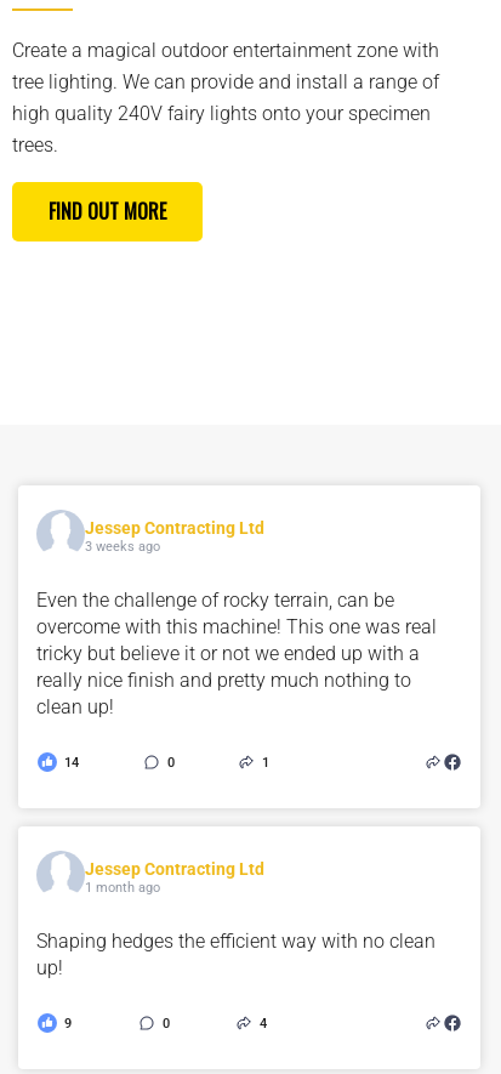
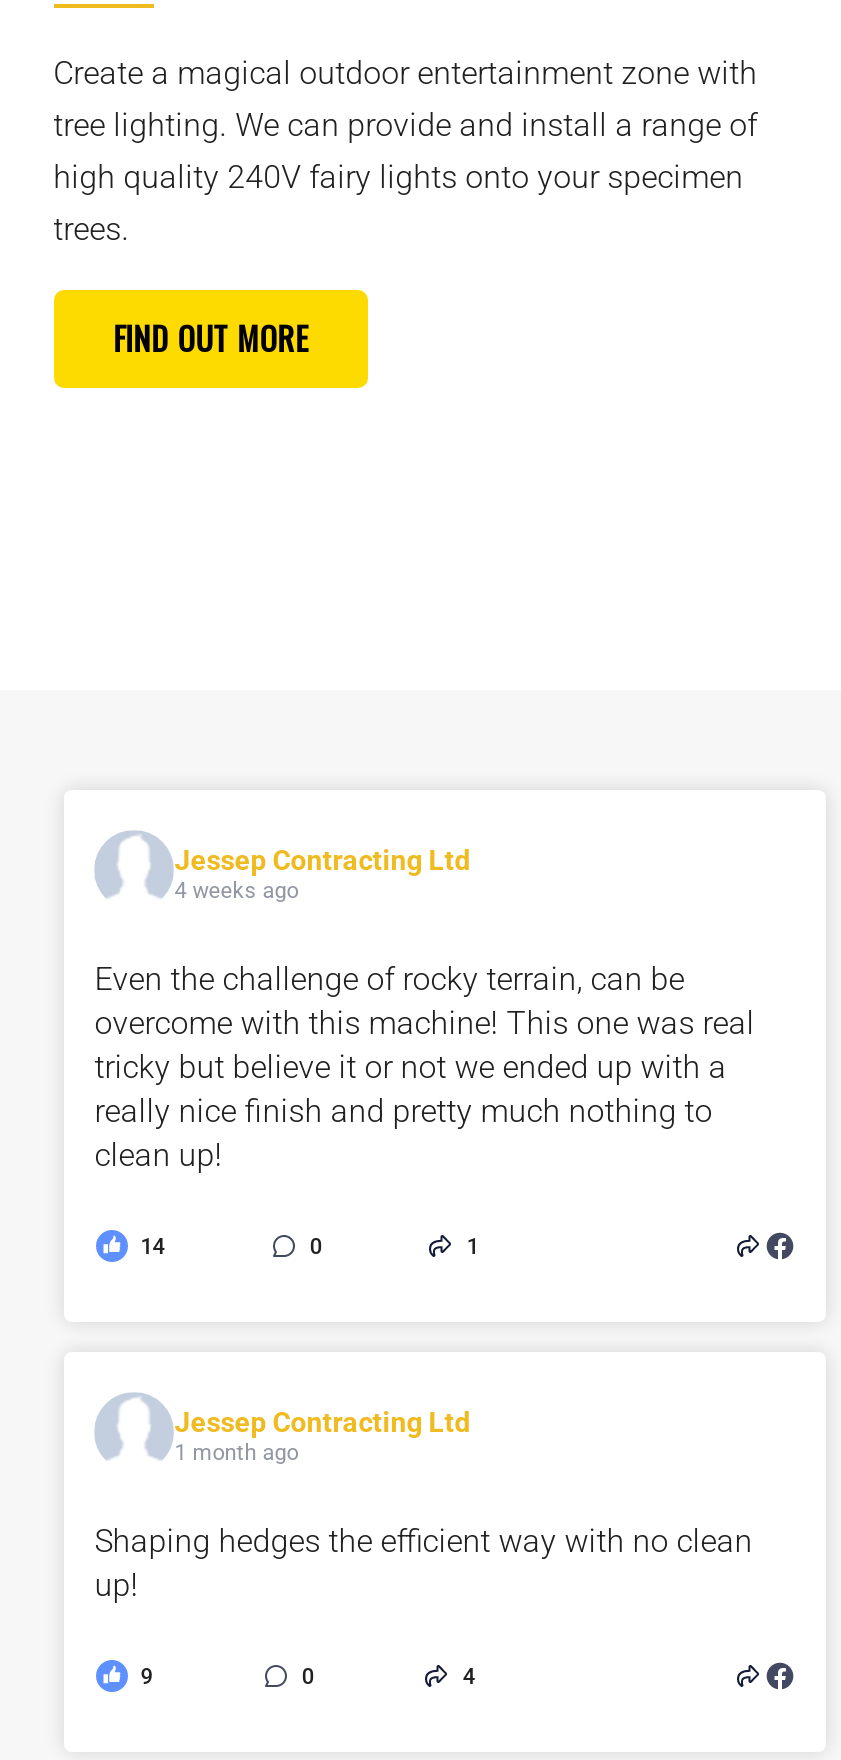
- 3 weeks ago
+ 4 weeks ago
